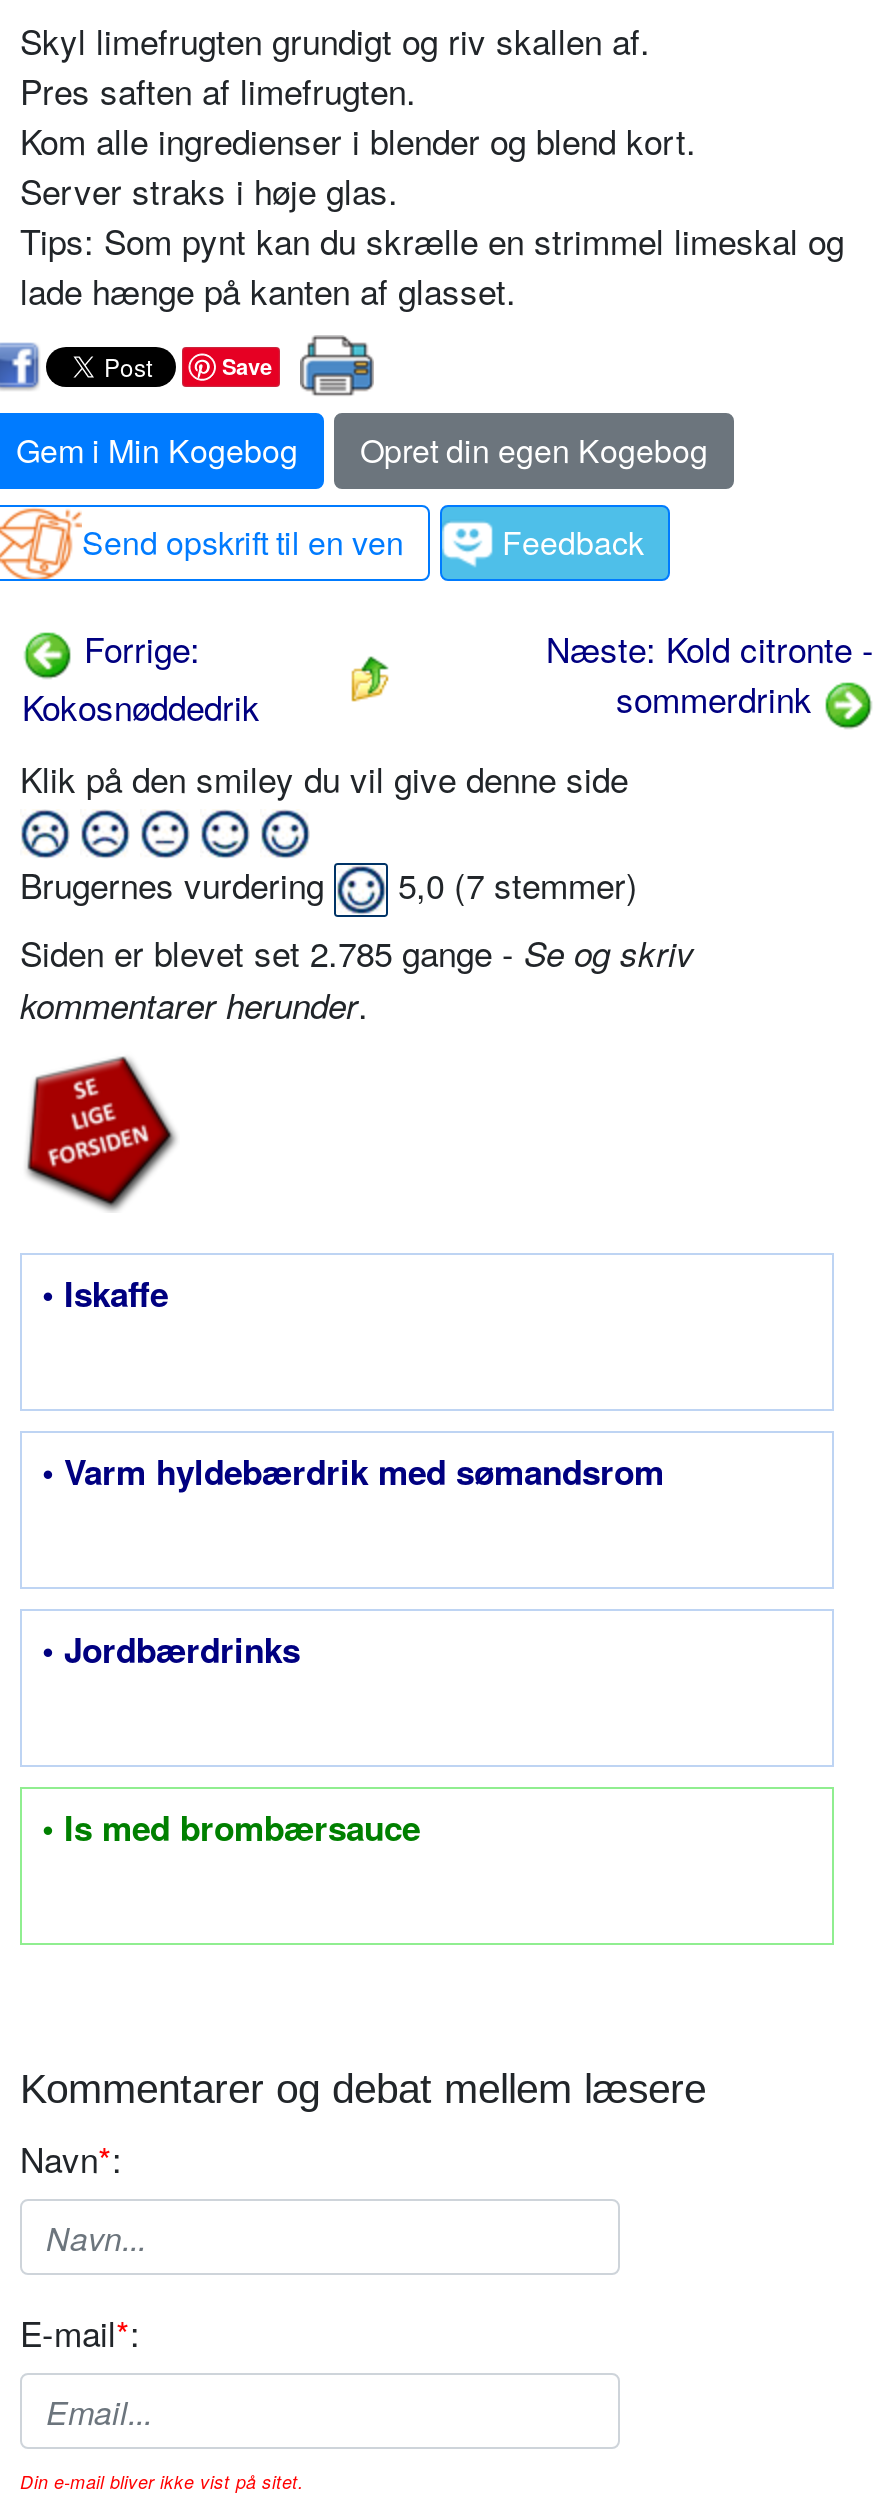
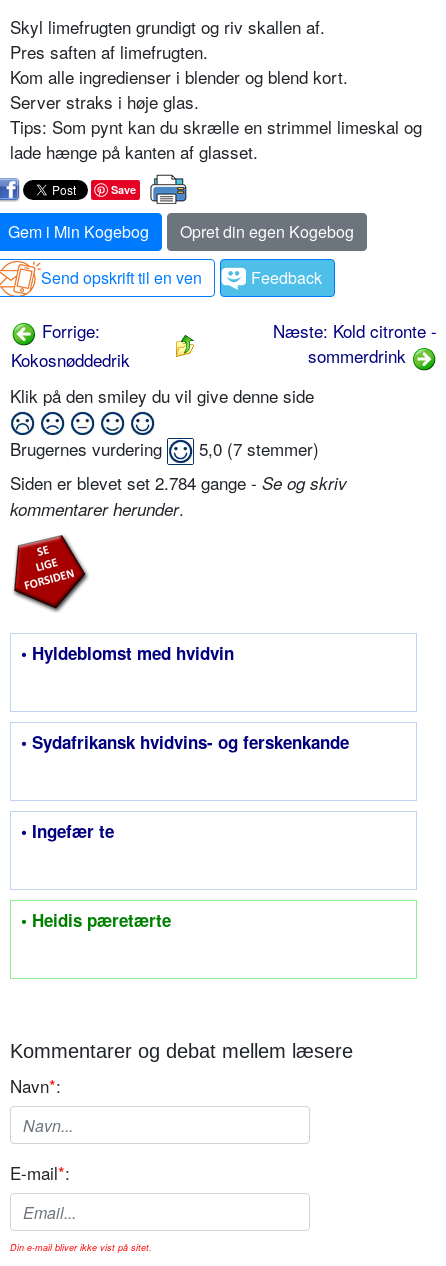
- Siden er blevet set 2.785 gange - Se og skriv
+ Siden er blevet set 2.784 gange - Se og skriv

- • Iskaffe
+ • Hyldeblomst med hvidvin

- • Varm hyldebærdrik med sømandsrom
+ • Sydafrikansk hvidvins- og ferskenkande

- • Jordbærdrinks
+ • Ingefær te

- • Is med brombærsauce
+ • Heidis pæretærte
